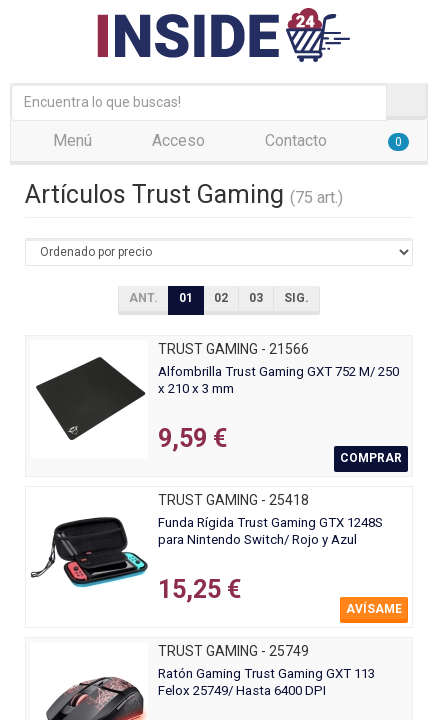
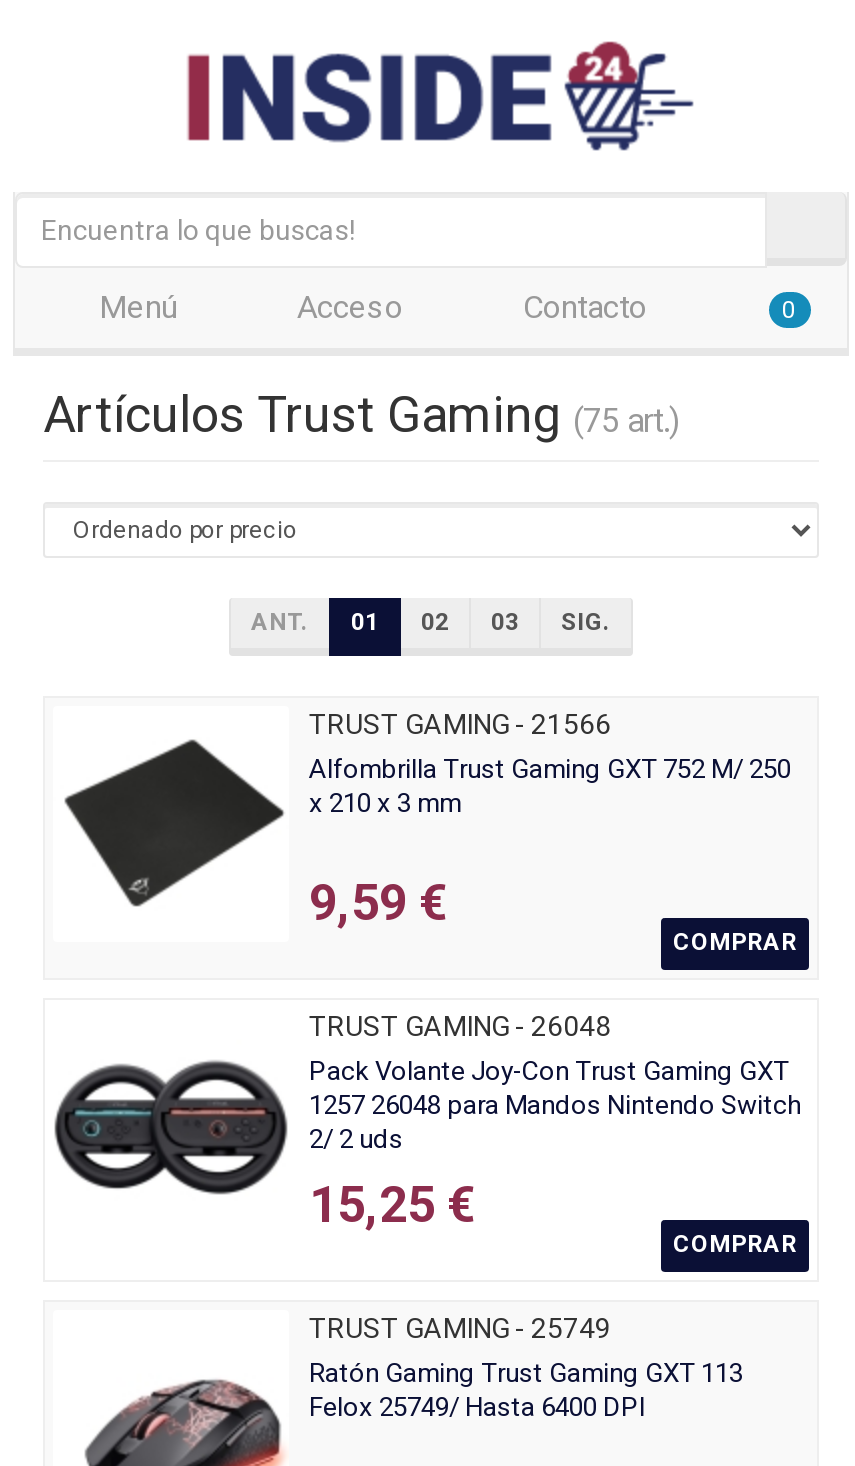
- [image]
- TRUST GAMING - 25418
- Funda Rígida Trust Gaming GTX 1248S
- para Nintendo Switch/ Rojo y Azul
+ [image]
+ TRUST GAMING - 26048
+ Pack Volante Joy-Con Trust Gaming GXT
+ 1257 26048 para Mandos Nintendo Switch
+ 2/ 2 uds

- AVÍSAME
+ COMPRAR
